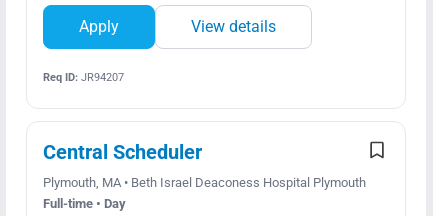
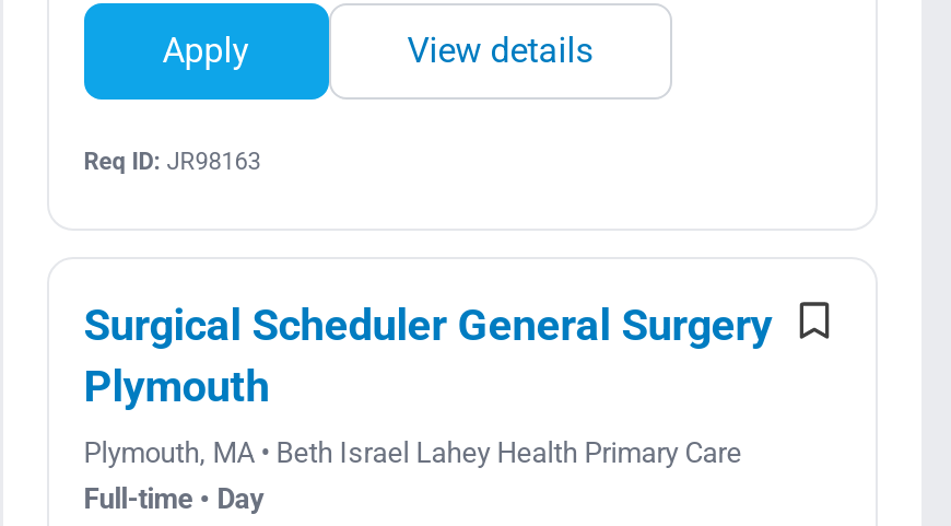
- Req ID: JR94207
+ Req ID: JR98163

- Central Scheduler
+ Surgical Scheduler General Surgery
+ Plymouth

- Plymouth, MA • Beth Israel Deaconess Hospital Plymouth
+ Plymouth, MA • Beth Israel Lahey Health Primary Care
